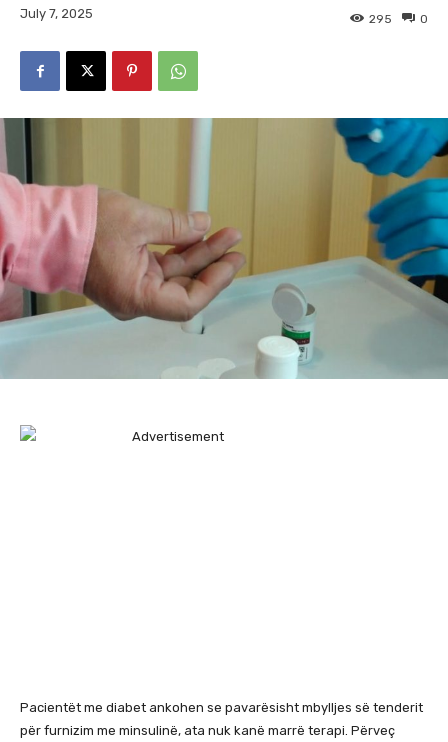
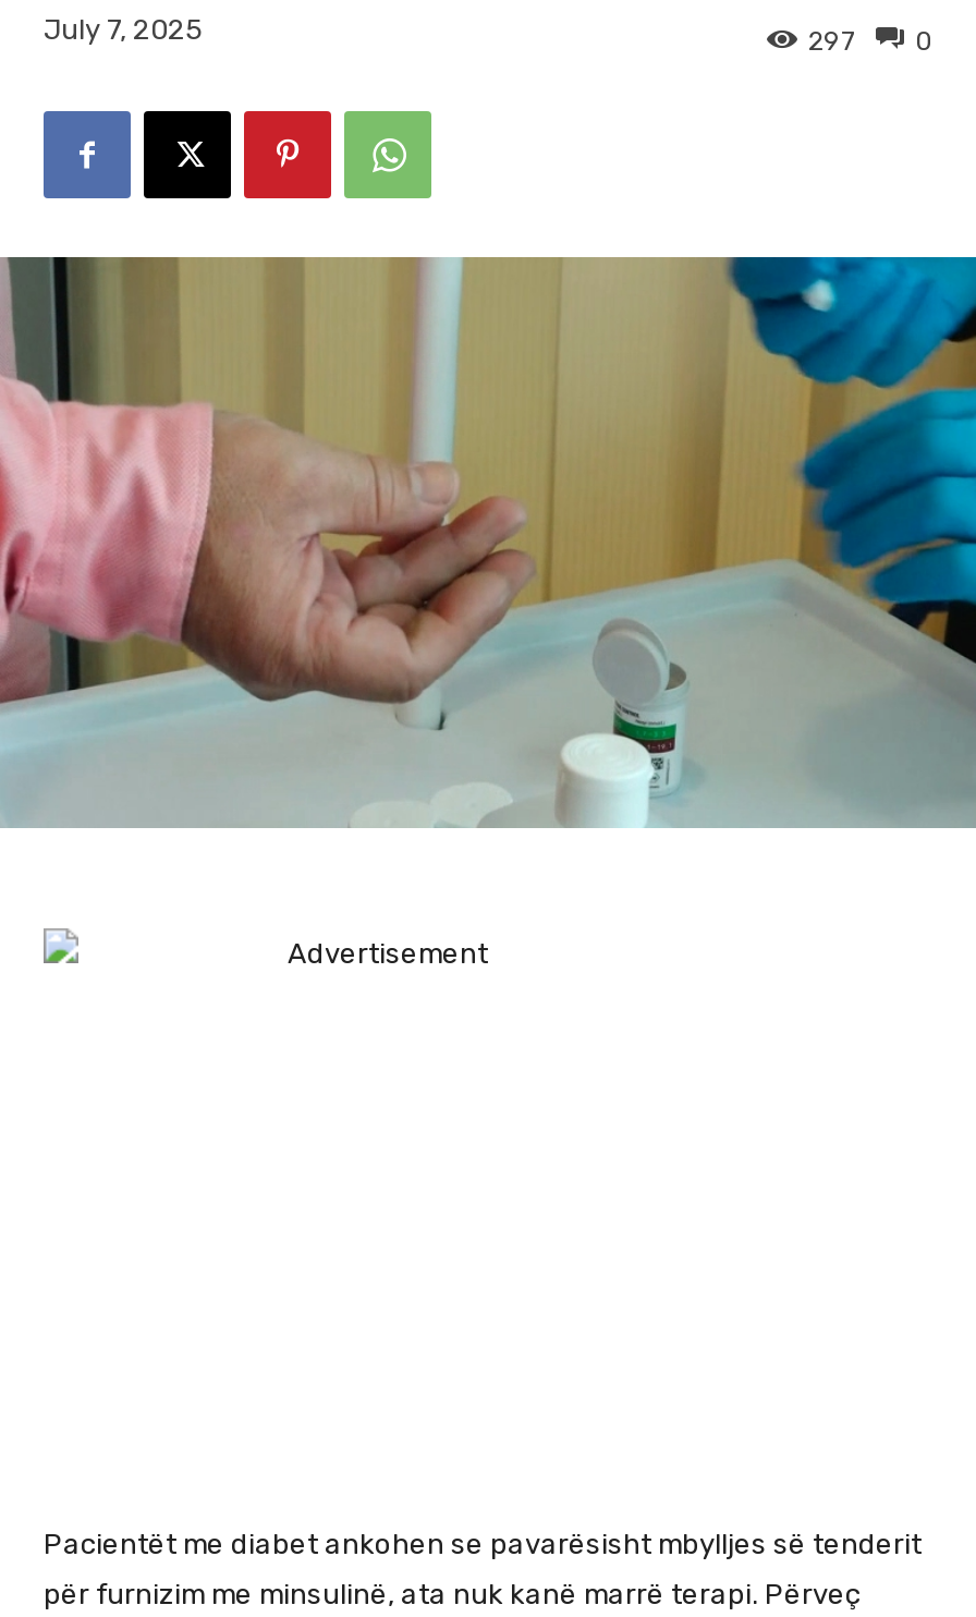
- 295
+ 297
